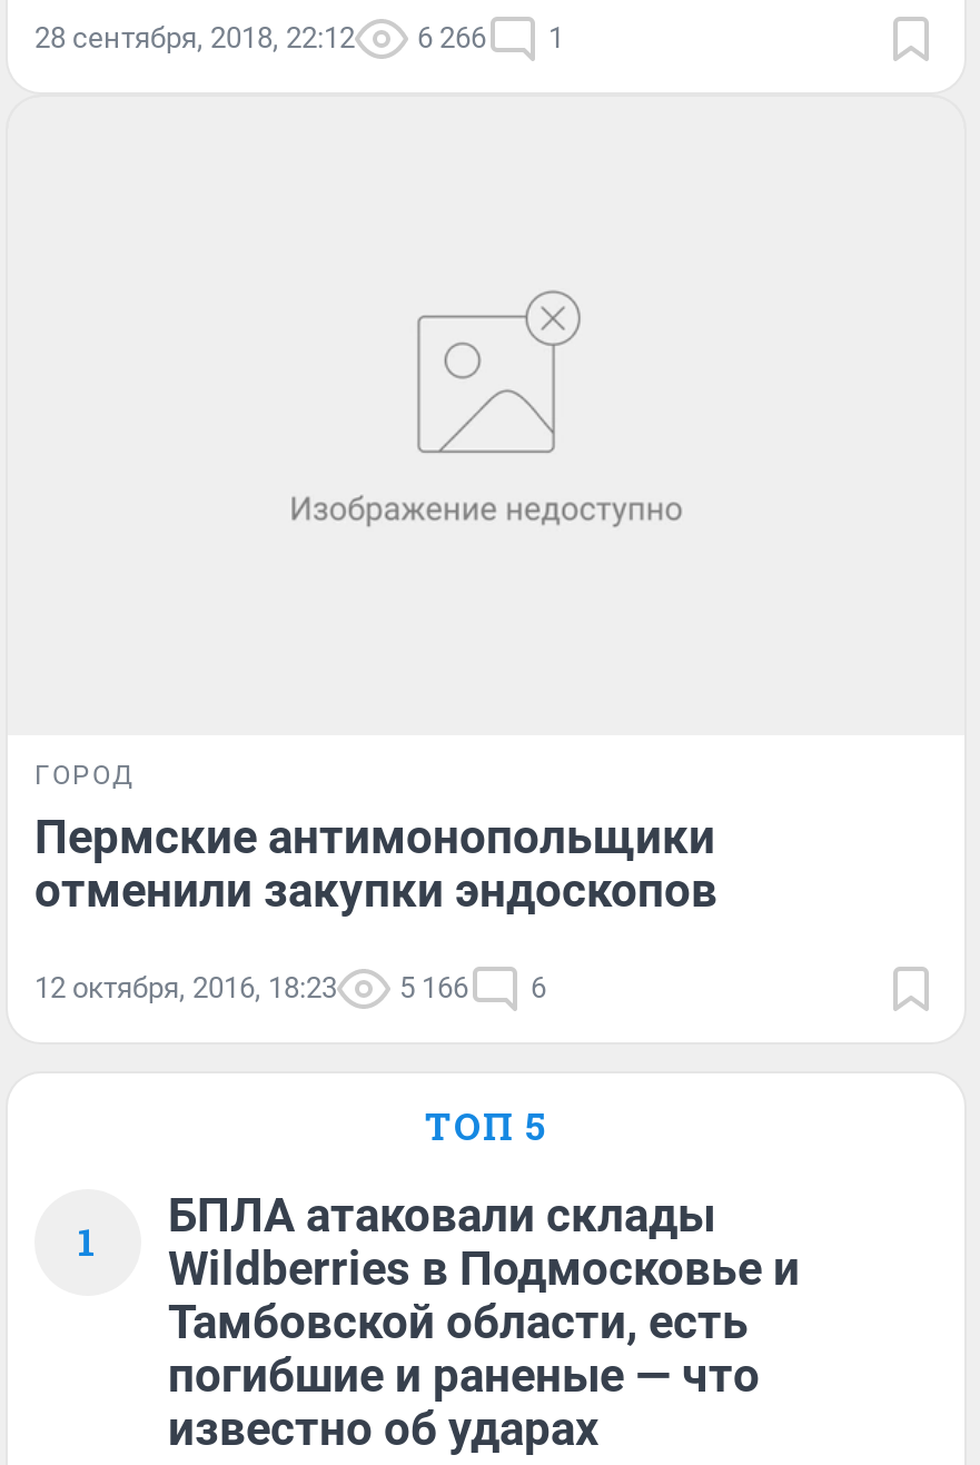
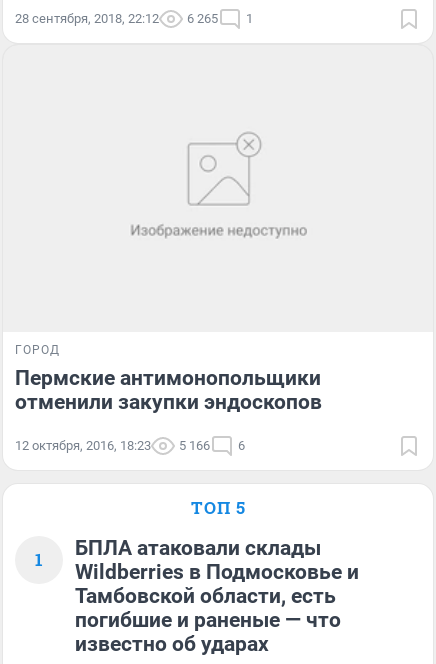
- 28 сентября, 2018, 22:12 6 266 1
+ 28 сентября, 2018, 22:12 6 265 1
